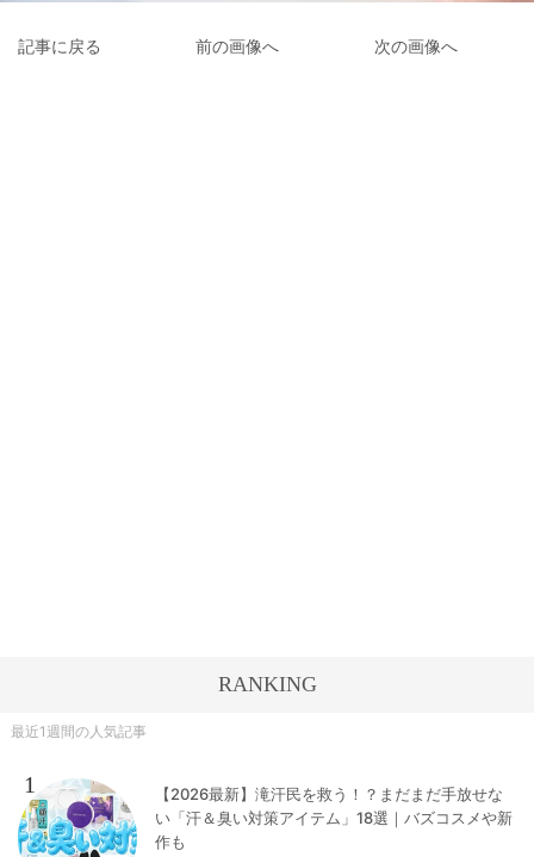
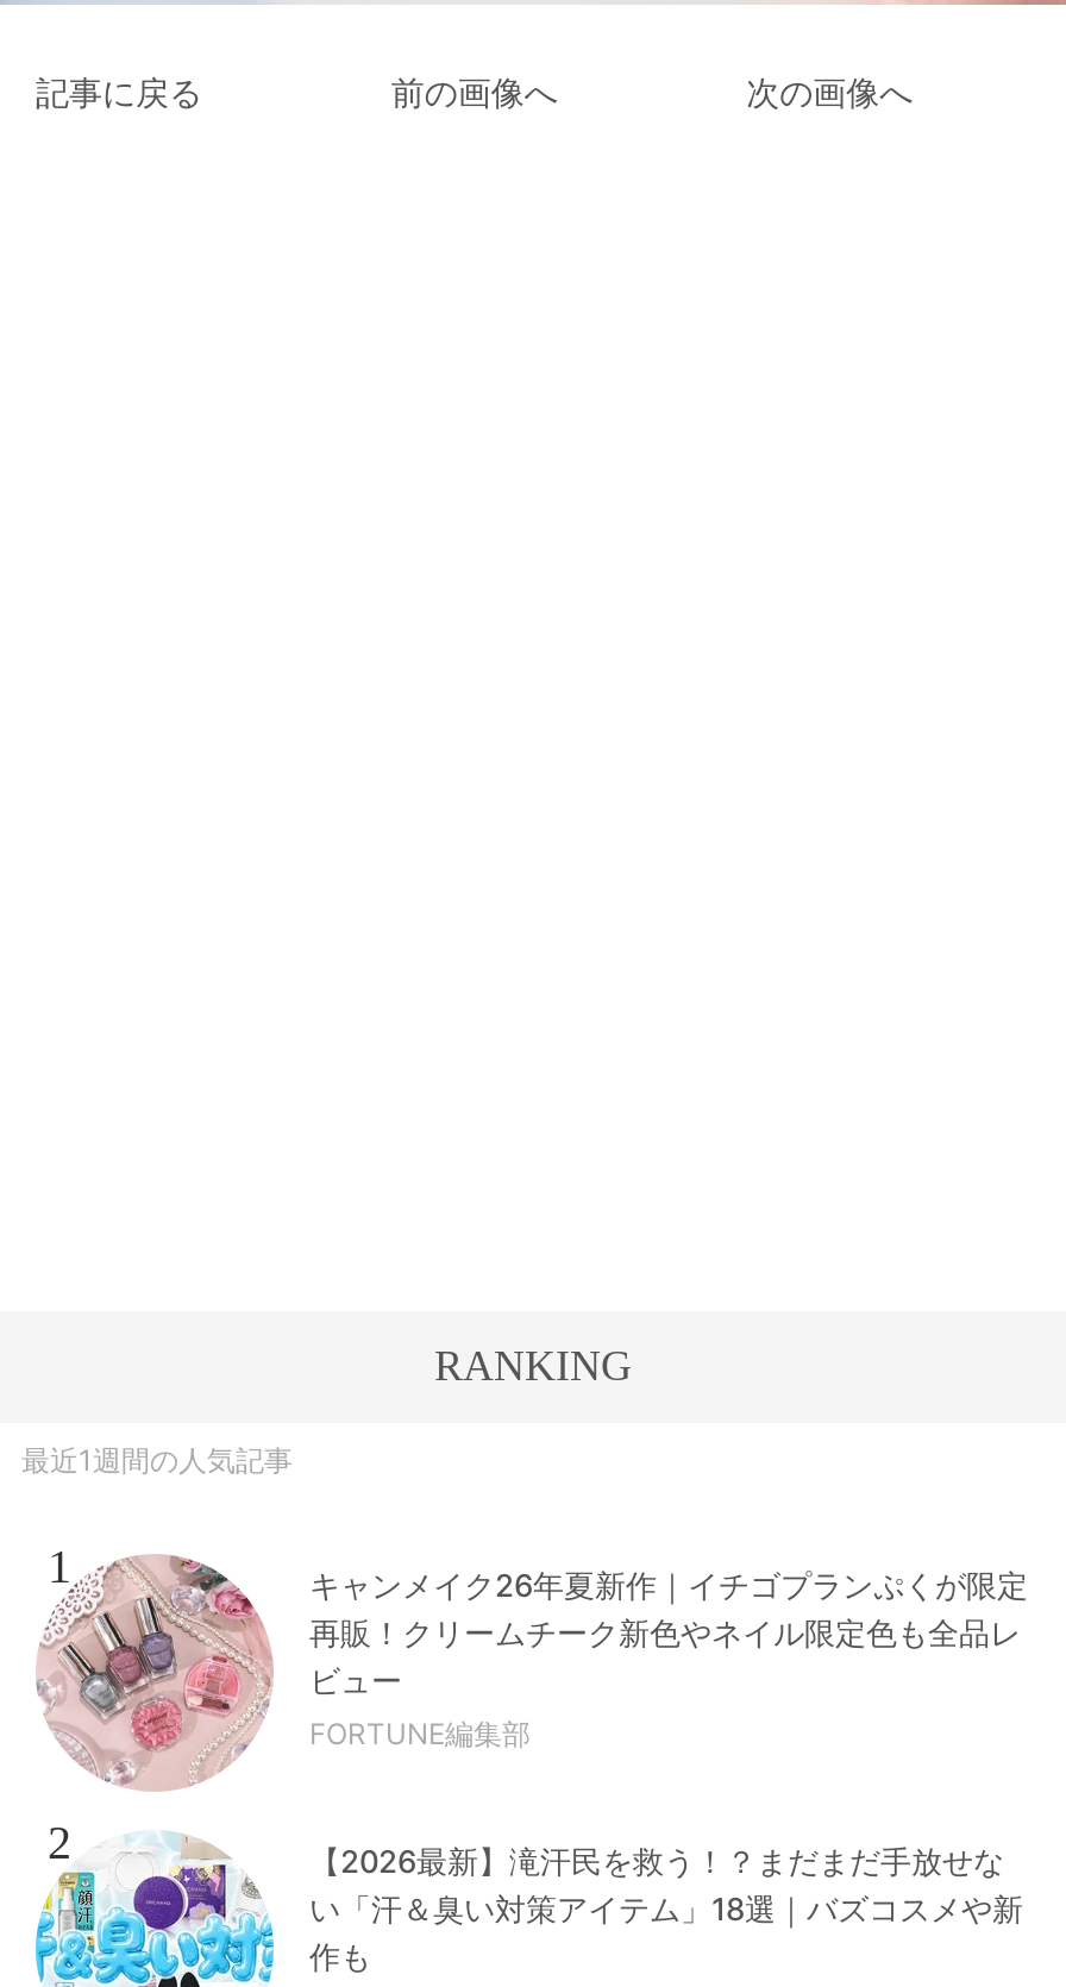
+ [image]
+ キャンメイク26年夏新作｜イチゴプランぷくが限定
+ 再販！クリームチーク新色やネイル限定色も全品レ
+ ビュー
+ FORTUNE編集部
+ 2
